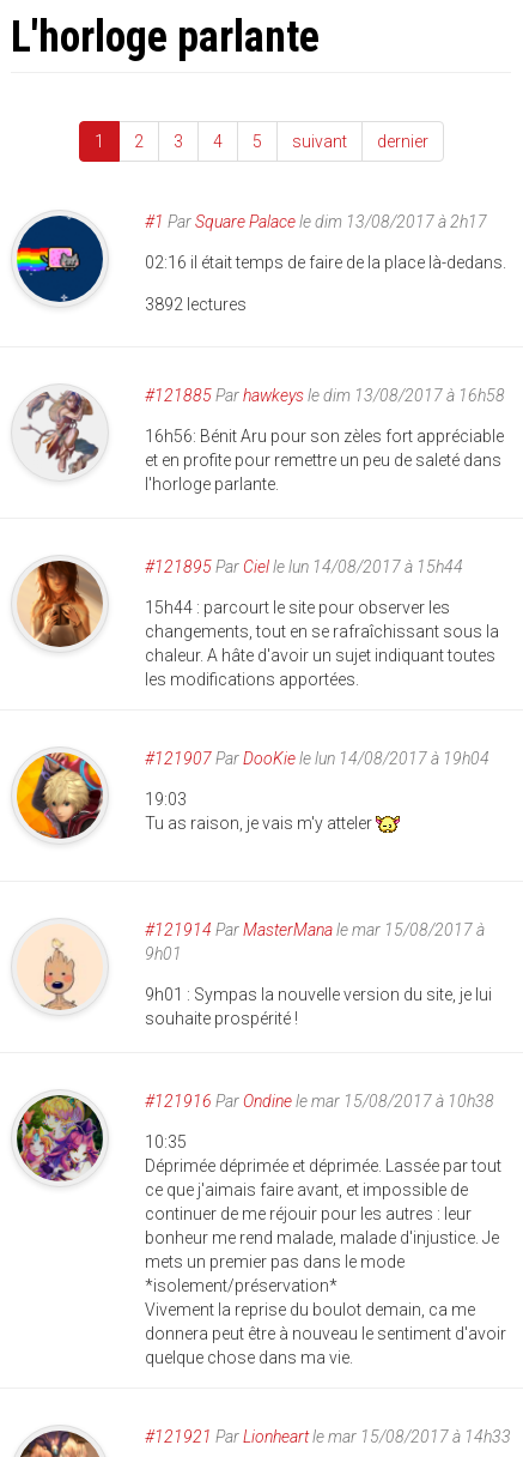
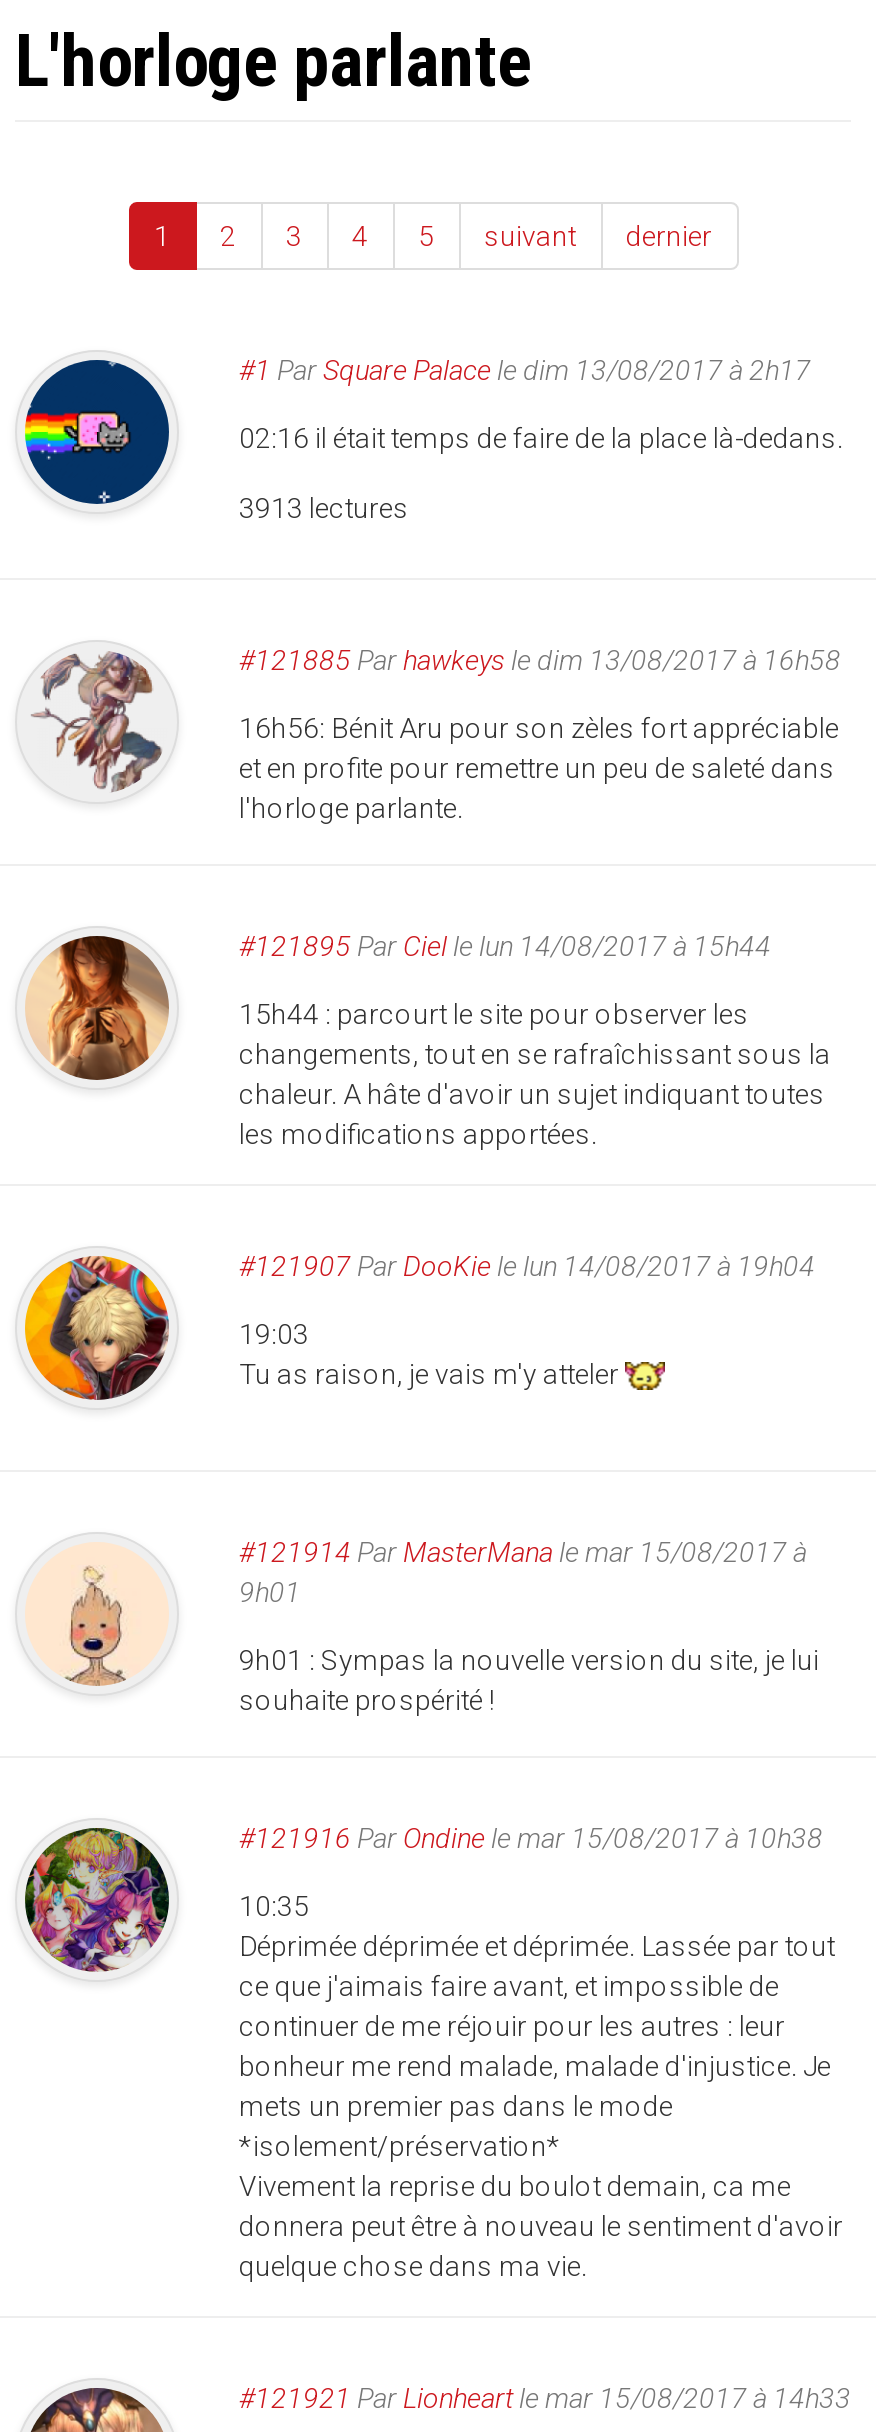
- 3892 lectures
+ 3913 lectures
